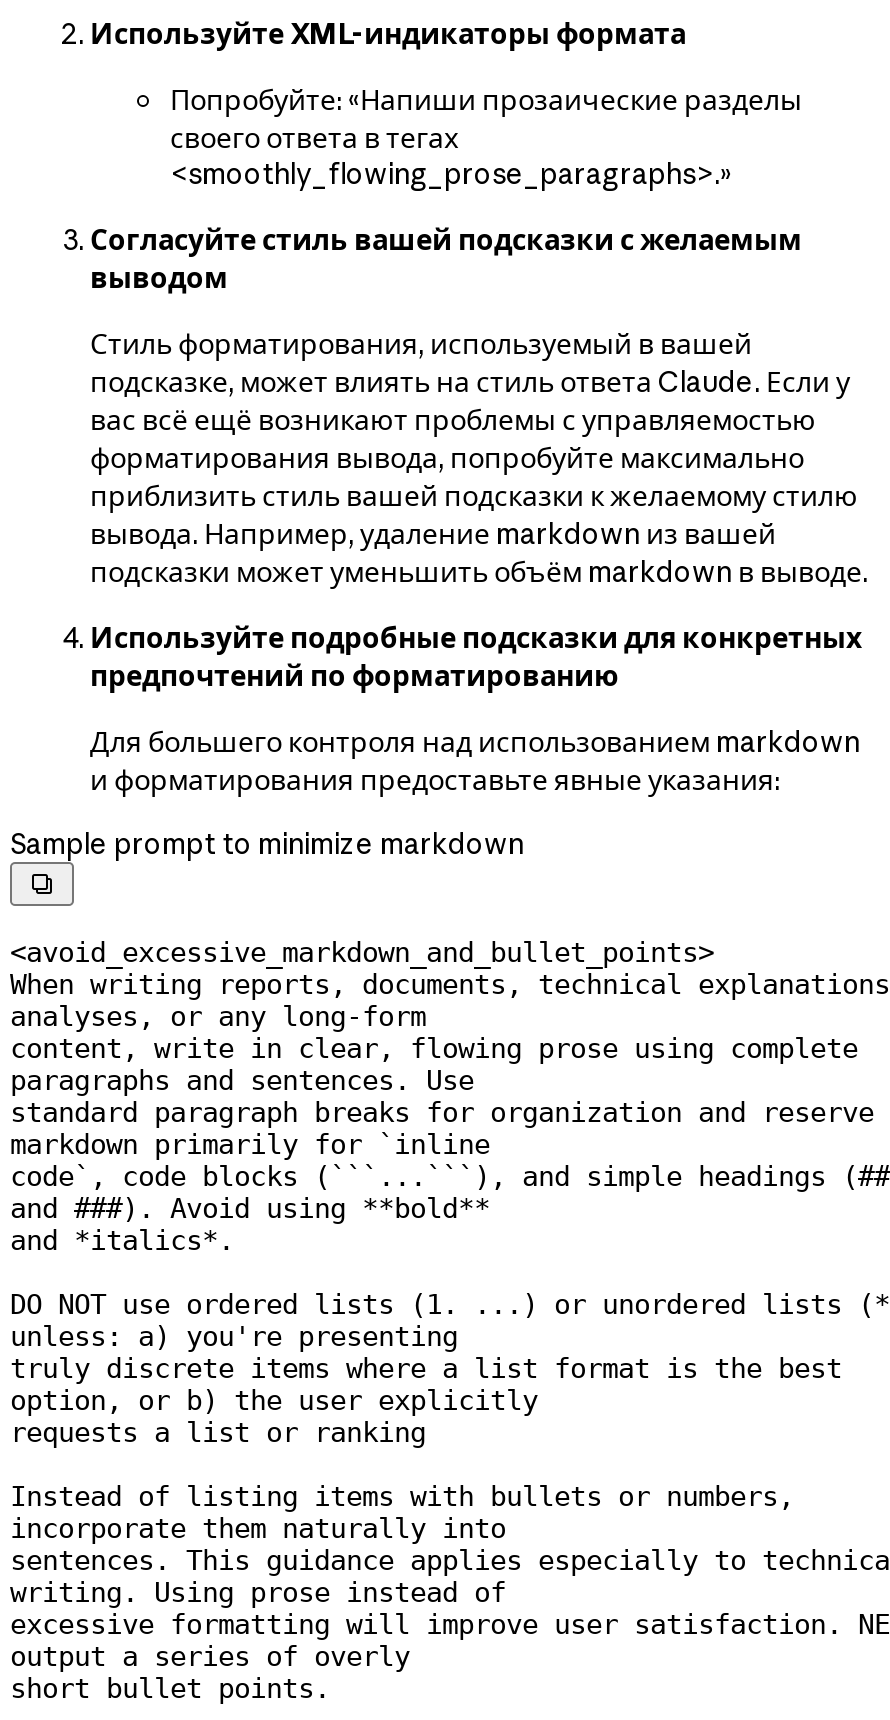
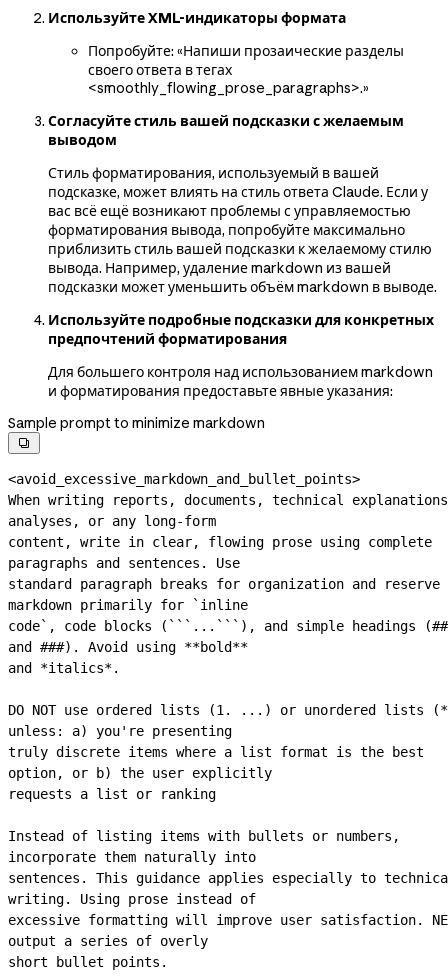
- предпочтений по форматированию
+ предпочтений форматирования
